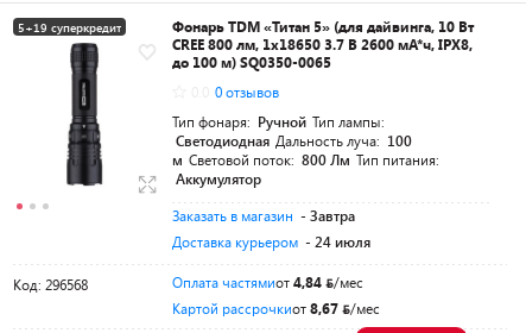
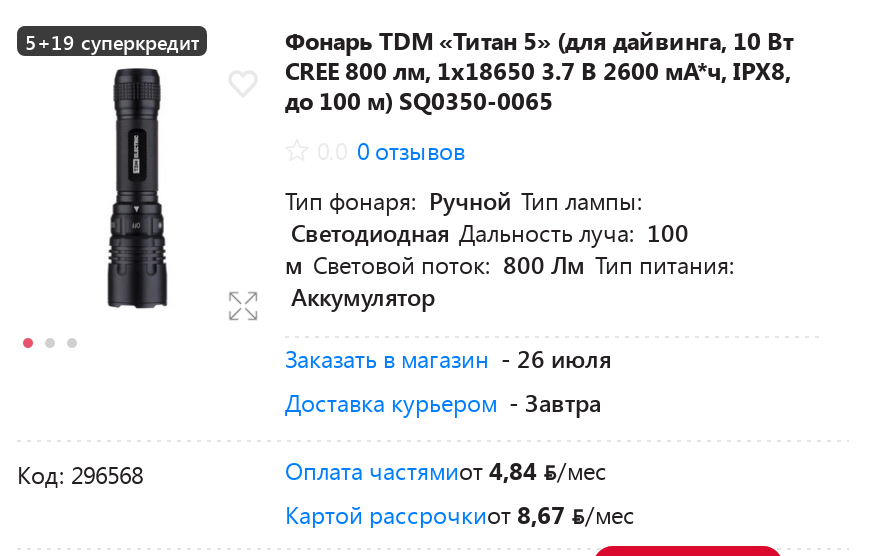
- Заказать в магазин - Завтра
- Доставка курьером - 24 июля
+ Заказать в магазин - 26 июля
+ Доставка курьером - Завтра
